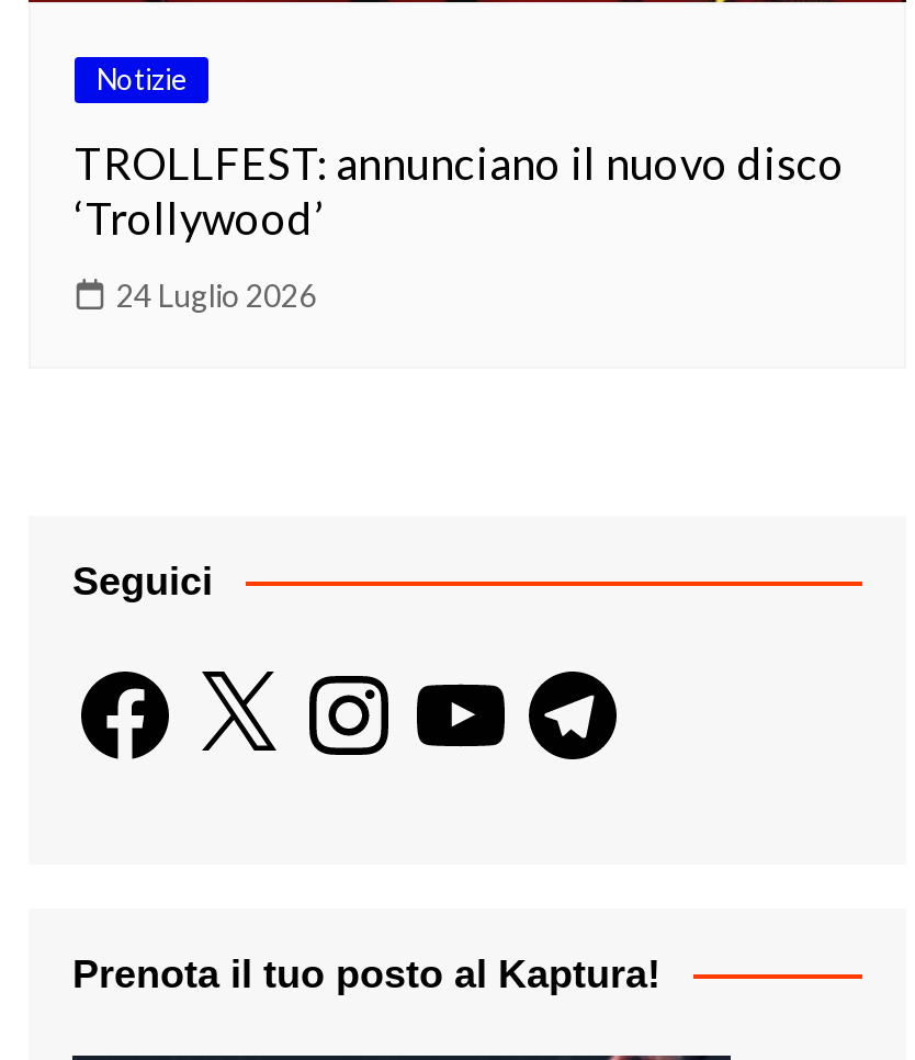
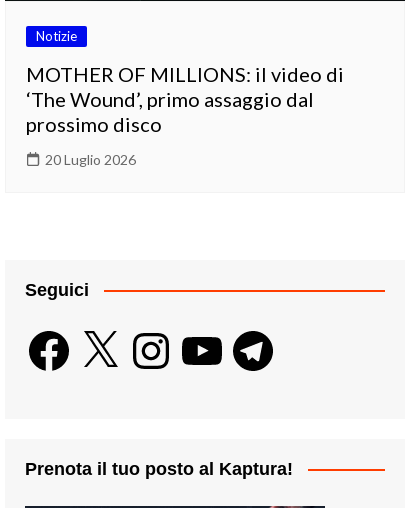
- TROLLFEST: annunciano il nuovo disco
- ‘Trollywood’
+ MOTHER OF MILLIONS: il video di
+ ‘The Wound’, primo assaggio dal
+ prossimo disco

- 24 Luglio 2026
+ 20 Luglio 2026
